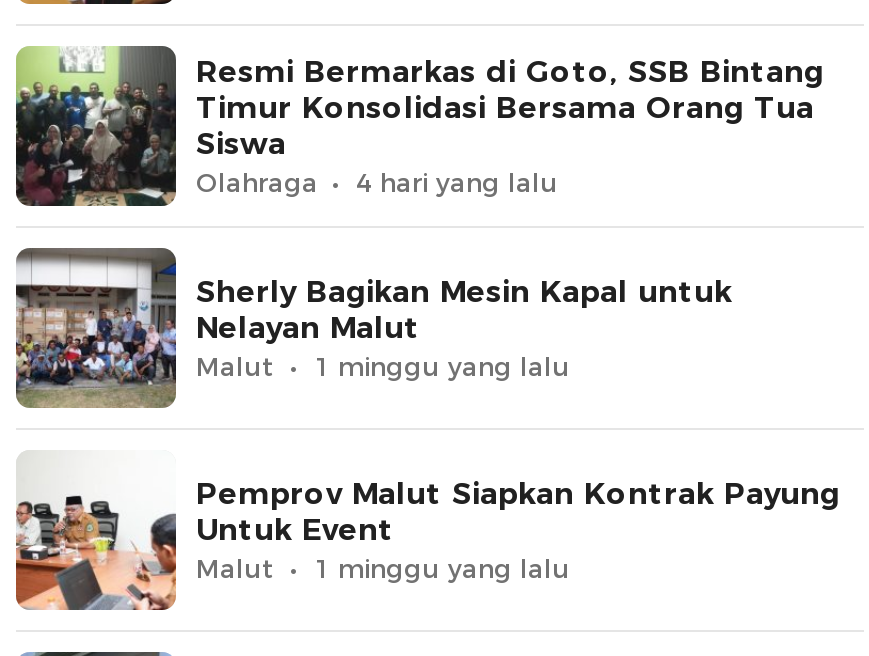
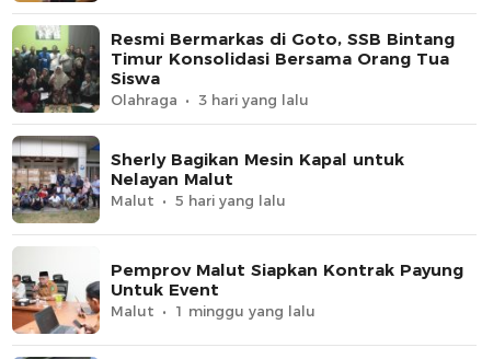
- 4 hari yang lalu
+ 3 hari yang lalu

- 1 minggu yang lalu
+ 5 hari yang lalu
